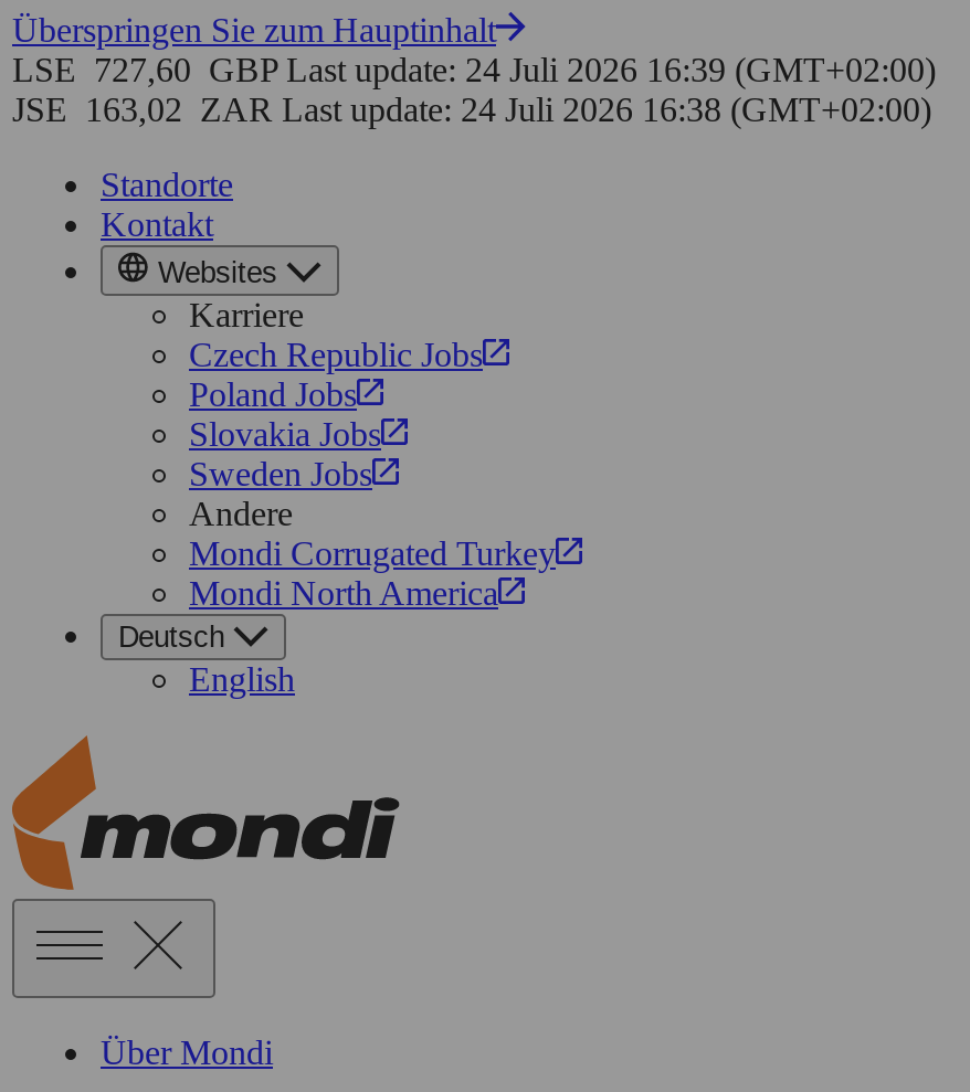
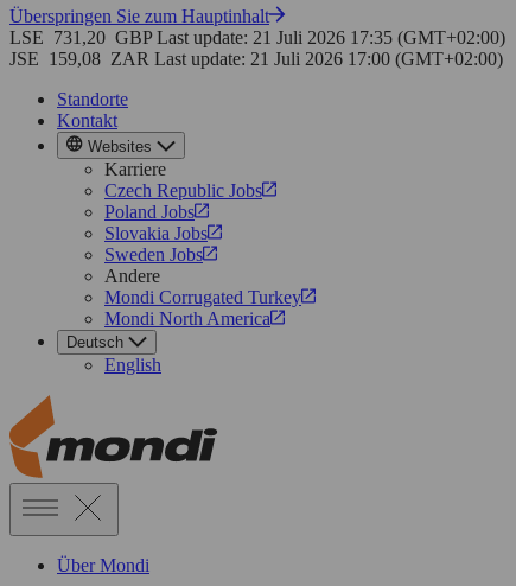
- LSE 727,60 GBP Last update: 24 Juli 2026 16:39 (GMT+02:00)
+ LSE 731,20 GBP Last update: 21 Juli 2026 17:35 (GMT+02:00)

- JSE 163,02 ZAR Last update: 24 Juli 2026 16:38 (GMT+02:00)
+ JSE 159,08 ZAR Last update: 21 Juli 2026 17:00 (GMT+02:00)
